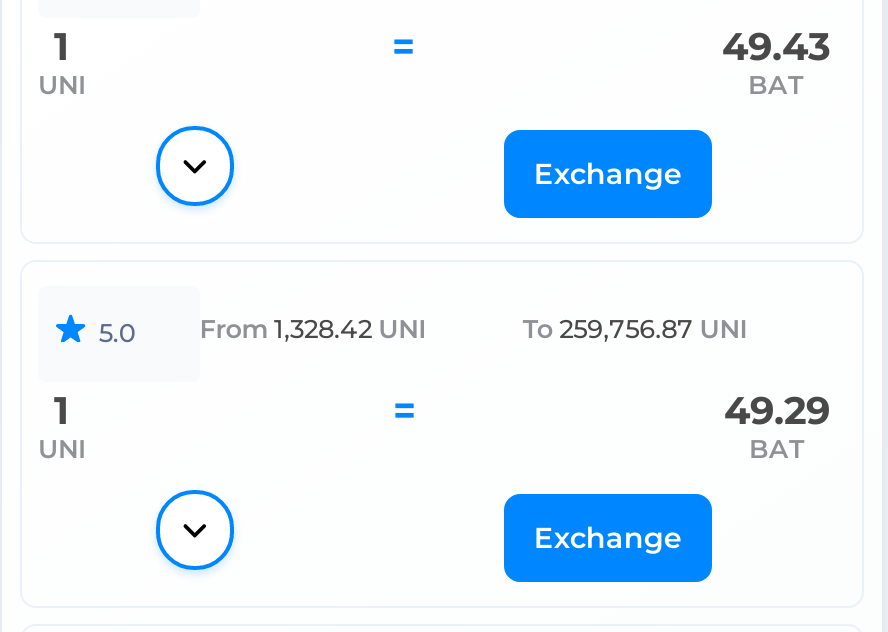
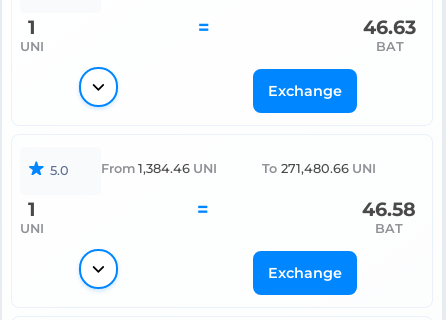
- 49.43
+ 46.63

- From 1,328.42 UNI
+ From 1,384.46 UNI

- To 259,756.87 UNI
+ To 271,480.66 UNI

- 49.29
+ 46.58
